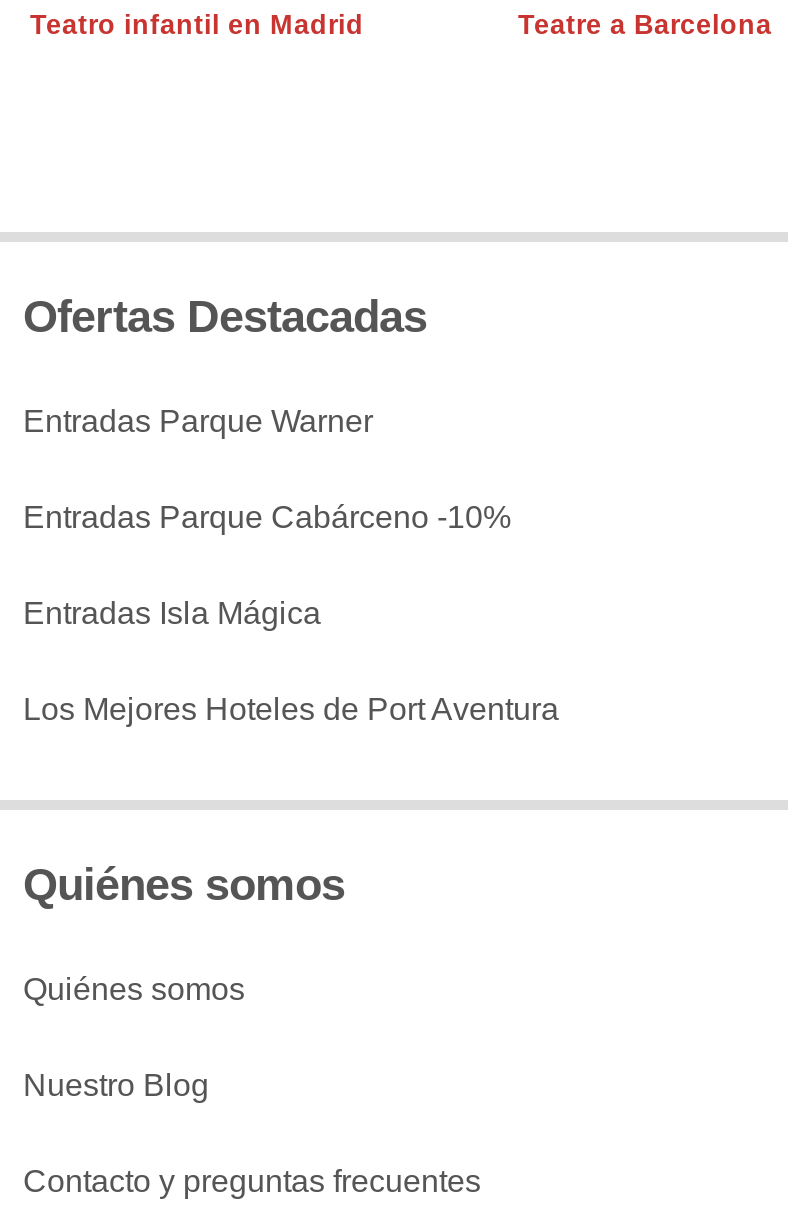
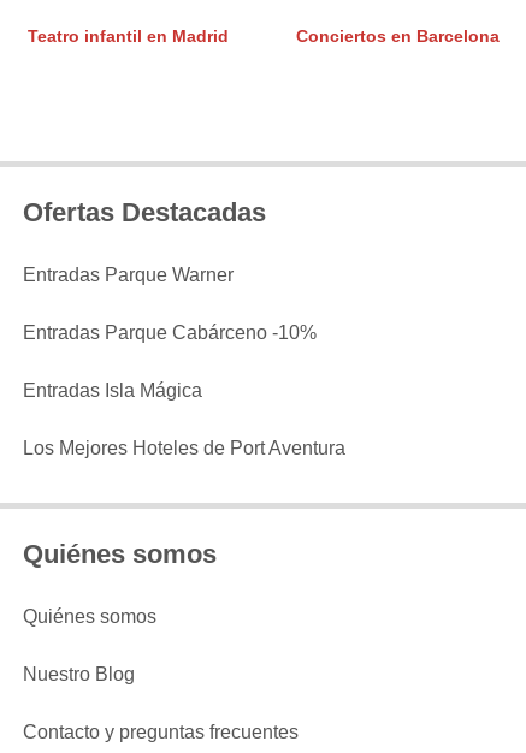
- Teatre a Barcelona
+ Conciertos en Barcelona
